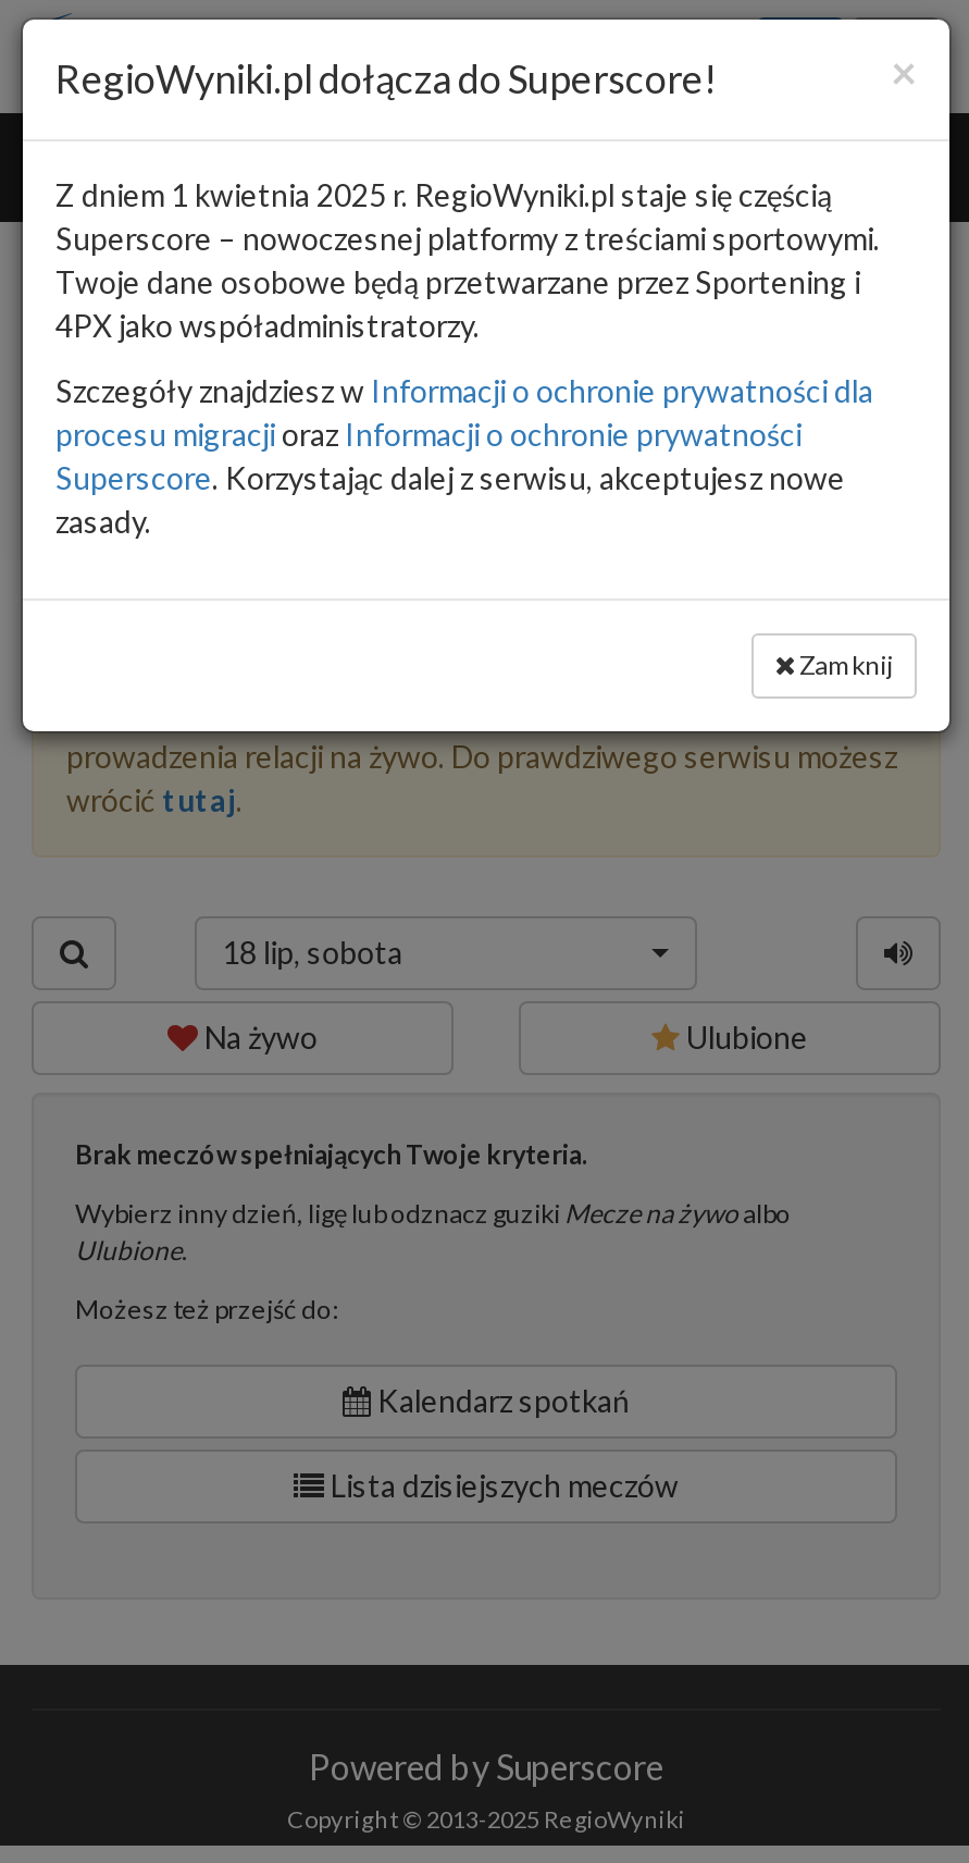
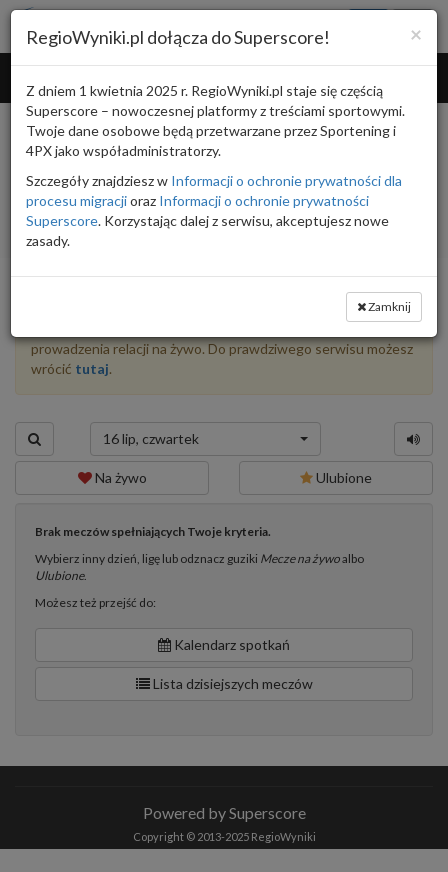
- 18 lip, sobota
+ 16 lip, czwartek
